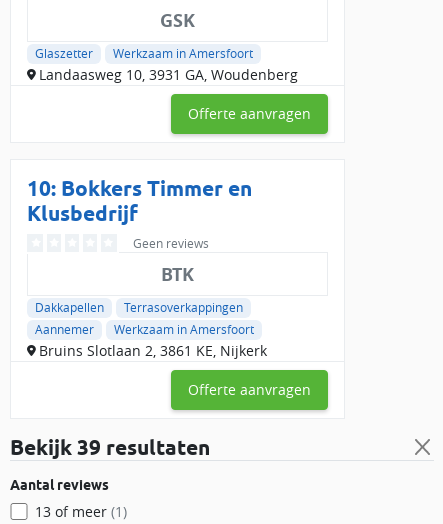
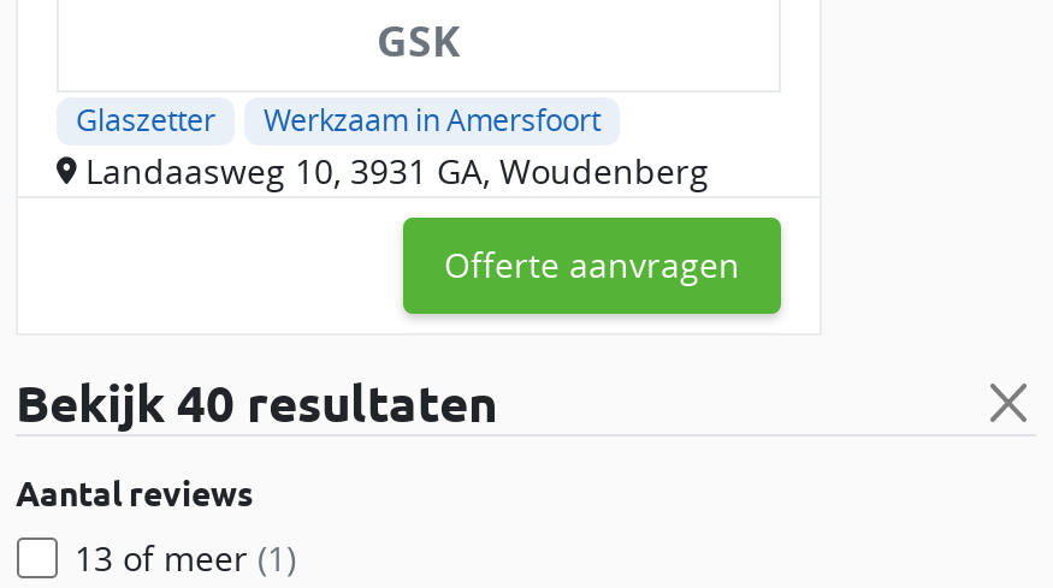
- 10: Bokkers Timmer en
- Klusbedrijf
- Geen reviews
- BTK
- Dakkapellen
- Terrasoverkappingen
- Aannemer
- Werkzaam in Amersfoort
- Bruins Slotlaan 2, 3861 KE, Nijkerk
- Offerte aanvragen
- Bekijk 39 resultaten
+ Bekijk 40 resultaten
